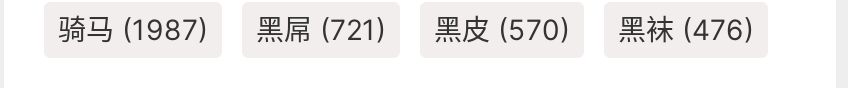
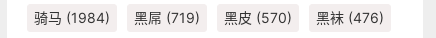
- 骑马(1987)
+ 骑马(1984)

- 黑屌(721)
+ 黑屌(719)
